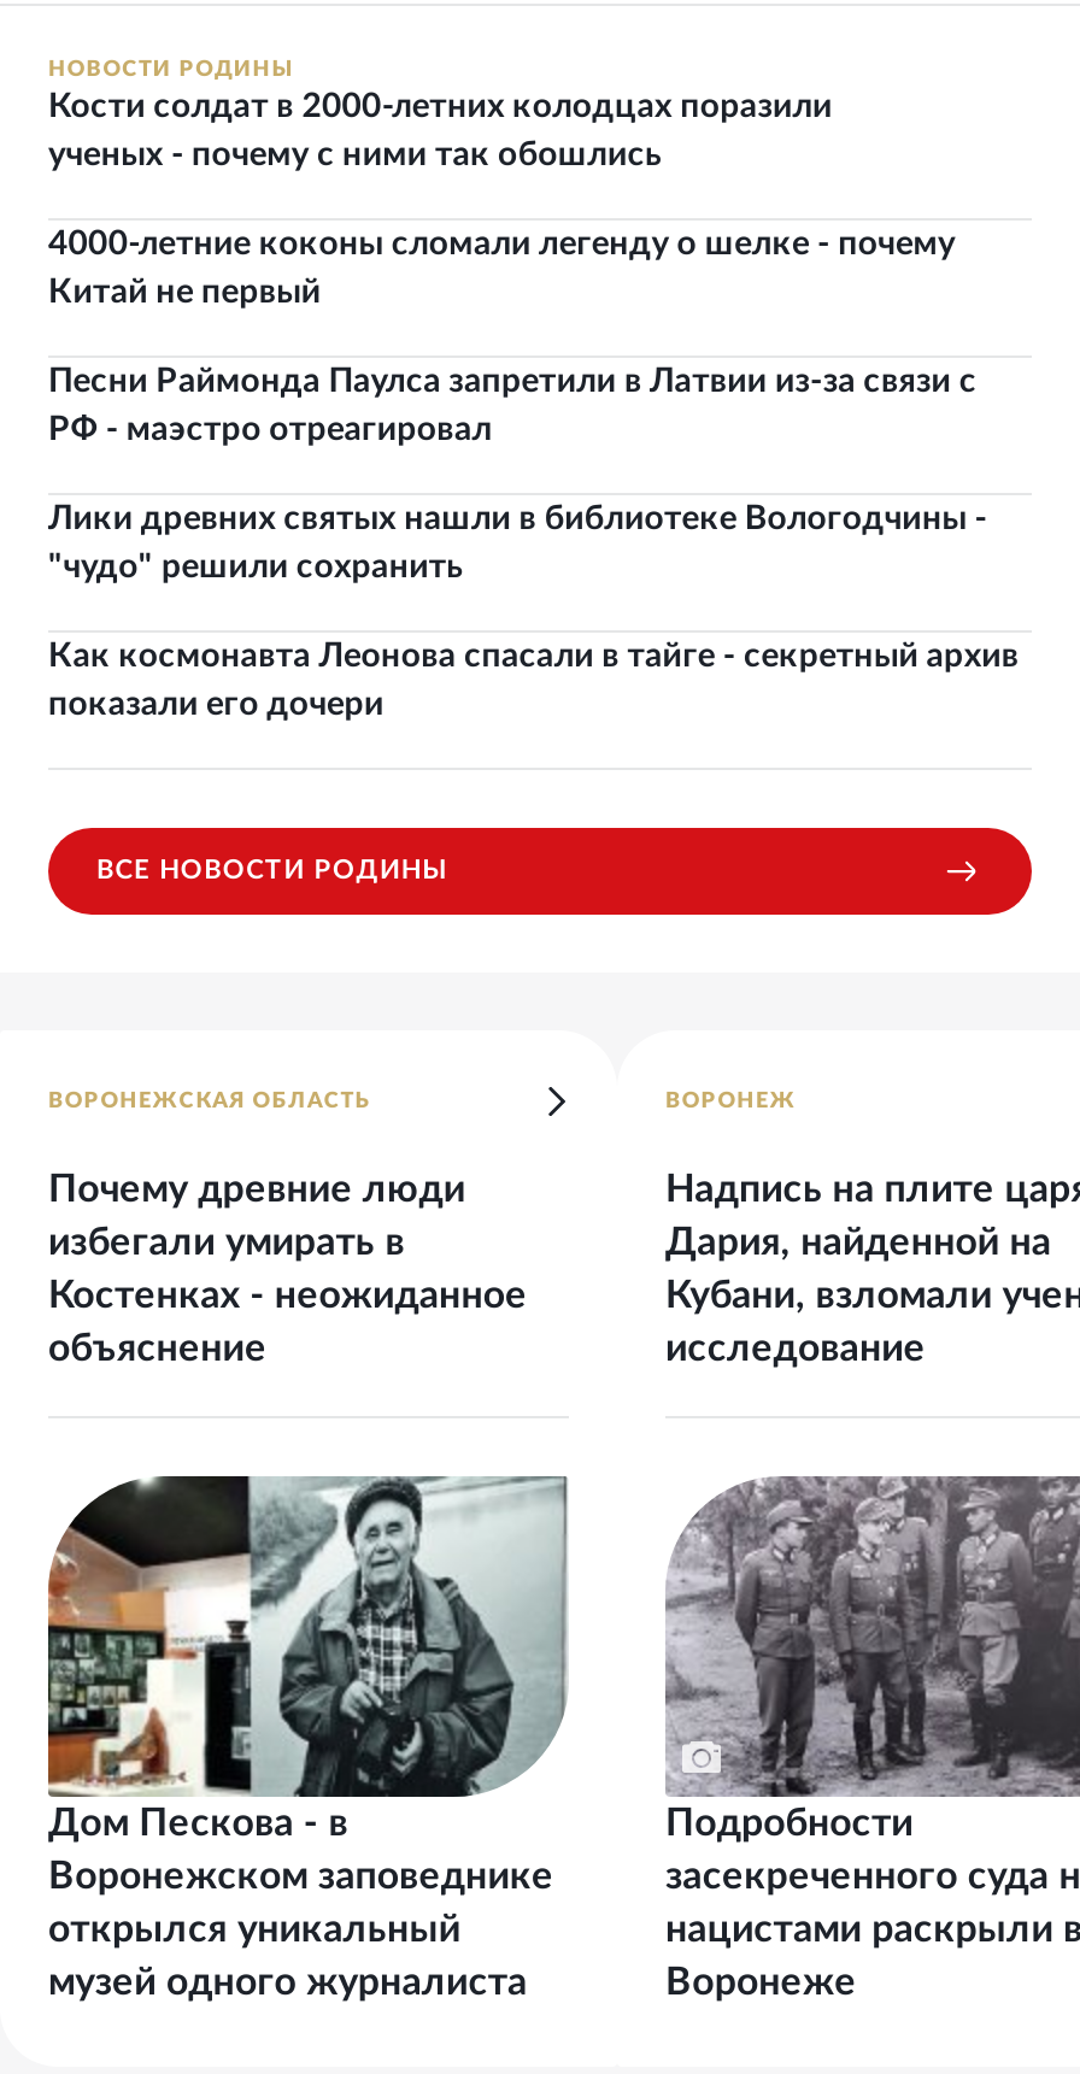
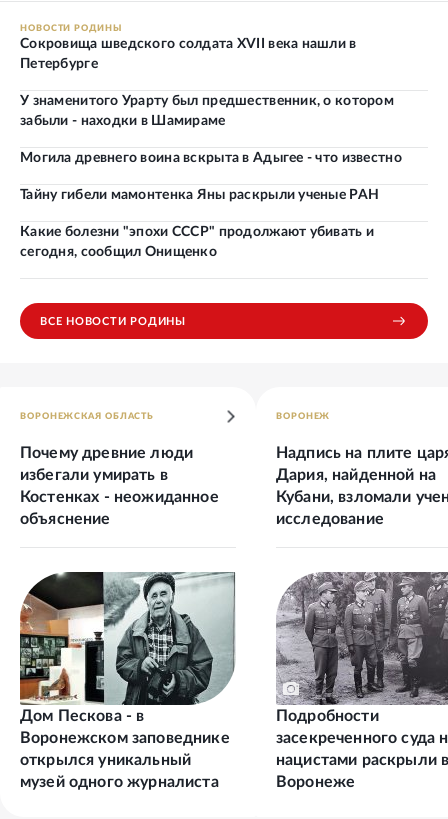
- Кости солдат в 2000‑летних колодцах поразили
- ученых - почему с ними так обошлись
+ Сокровища шведского солдата XVII века нашли в
+ Петербурге

- 4000‑летние коконы сломали легенду о шелке - почему
- Китай не первый
+ У знаменитого Урарту был предшественник, о котором
+ забыли - находки в Шамираме

- Песни Раймонда Паулса запретили в Латвии из‑за связи с
- РФ - маэстро отреагировал
+ Могила древнего воина вскрыта в Адыгее - что известно

- Лики древних святых нашли в библиотеке Вологодчины -
- "чудо" решили сохранить
+ Тайну гибели мамонтенка Яны раскрыли ученые РАН

- Как космонавта Леонова спасали в тайге - секретный архив
- показали его дочери
+ Какие болезни "эпохи СССР" продолжают убивать и
+ сегодня, сообщил Онищенко
